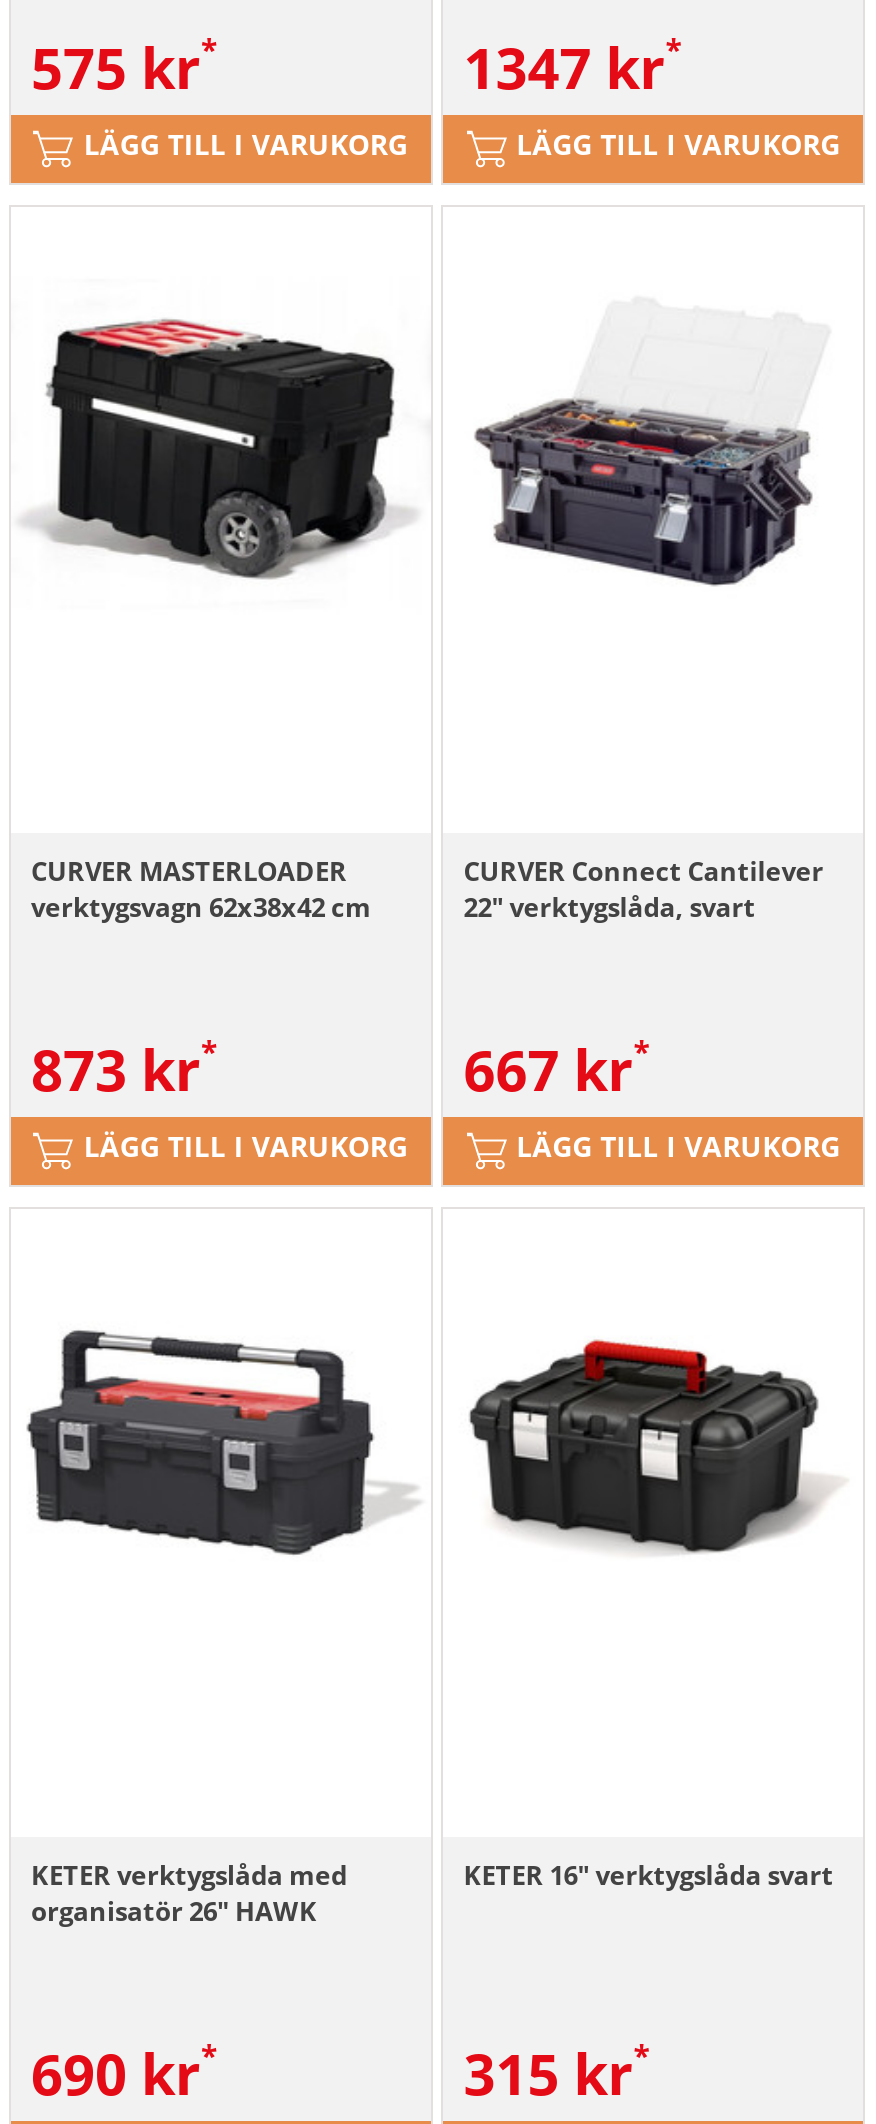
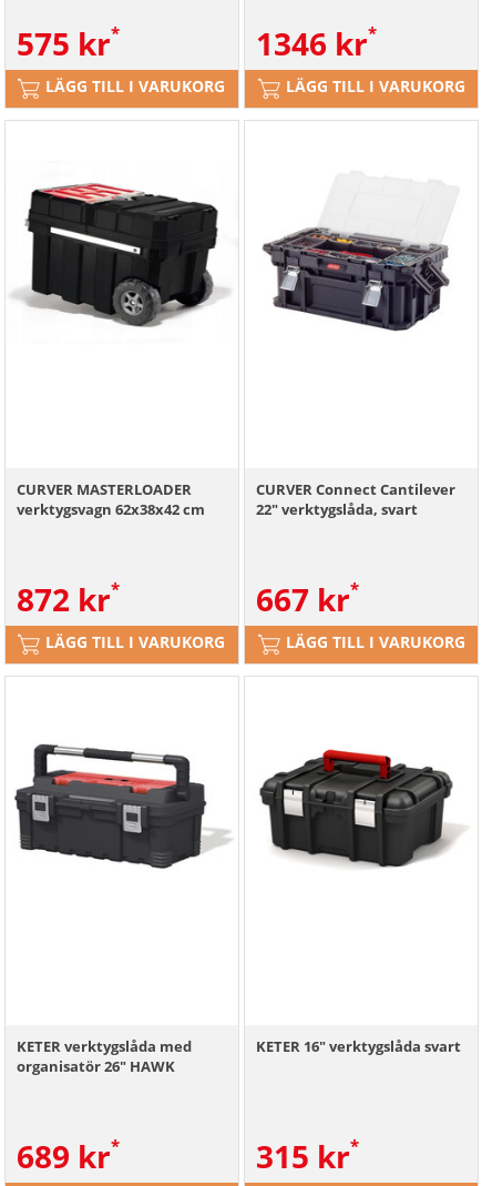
- 1347 kr
+ 1346 kr

- 873 kr
+ 872 kr

- 690 kr
+ 689 kr
